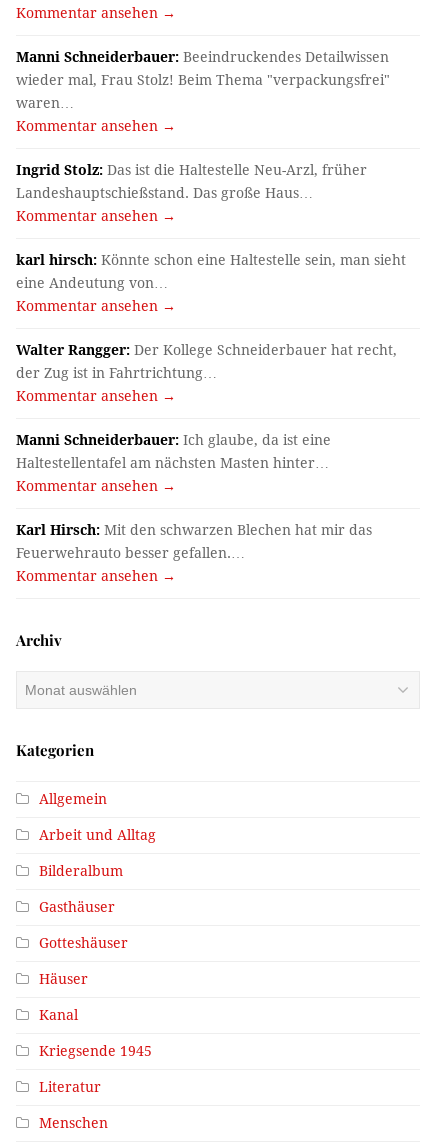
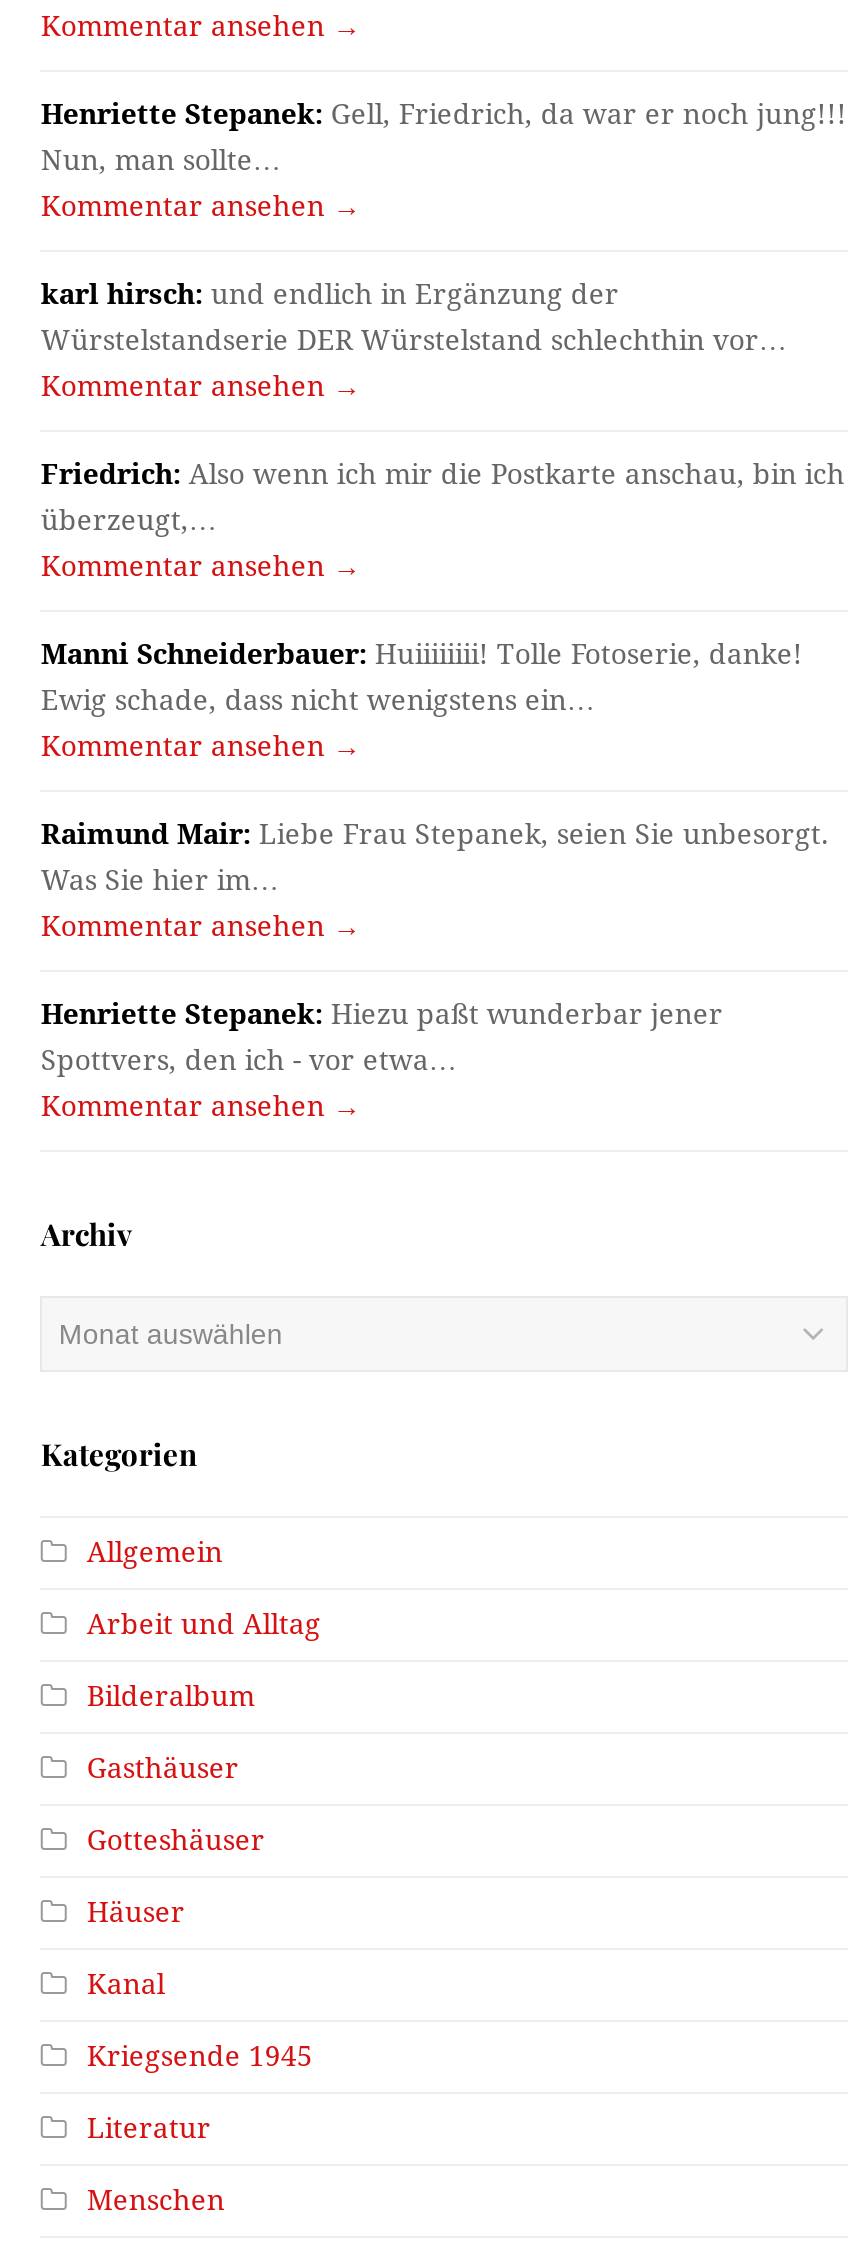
- Manni Schneiderbauer: Beeindruckendes Detailwissen
- wieder mal, Frau Stolz! Beim Thema "verpackungsfrei"
- waren…
+ Henriette Stepanek: Gell, Friedrich, da war er noch jung!!!
+ Nun, man sollte…

- Ingrid Stolz: Das ist die Haltestelle Neu-Arzl, früher
- Landeshauptschießstand. Das große Haus…
+ karl hirsch: und endlich in Ergänzung der
+ Würstelstandserie DER Würstelstand schlechthin vor…

- karl hirsch: Könnte schon eine Haltestelle sein, man sieht
- eine Andeutung von…
+ Friedrich: Also wenn ich mir die Postkarte anschau, bin ich
+ überzeugt,…

- Walter Rangger: Der Kollege Schneiderbauer hat recht,
- der Zug ist in Fahrtrichtung…
+ Manni Schneiderbauer: Huiiiiiiii! Tolle Fotoserie, danke!
+ Ewig schade, dass nicht wenigstens ein…

- Manni Schneiderbauer: Ich glaube, da ist eine
- Haltestellentafel am nächsten Masten hinter…
+ Raimund Mair: Liebe Frau Stepanek, seien Sie unbesorgt.
+ Was Sie hier im…

- Karl Hirsch: Mit den schwarzen Blechen hat mir das
- Feuerwehrauto besser gefallen.…
+ Henriette Stepanek: Hiezu paßt wunderbar jener
+ Spottvers, den ich - vor etwa…
